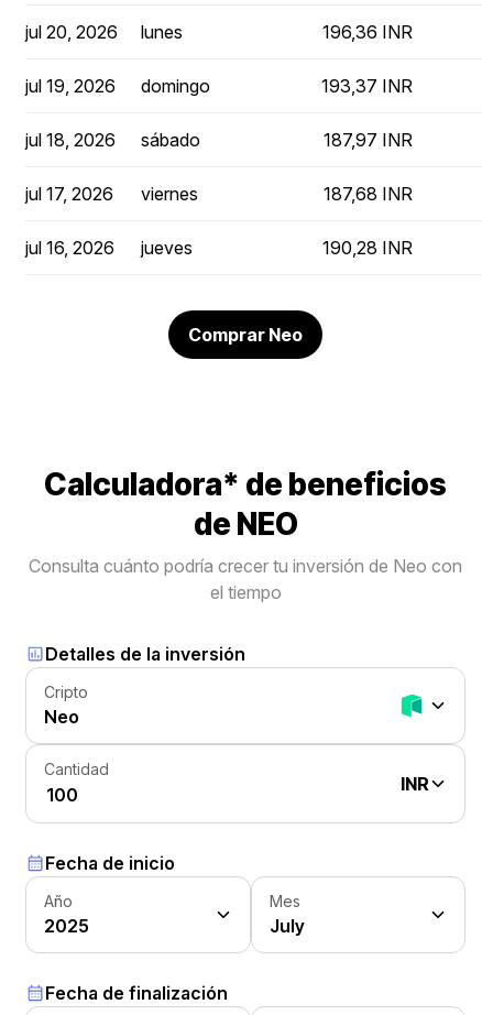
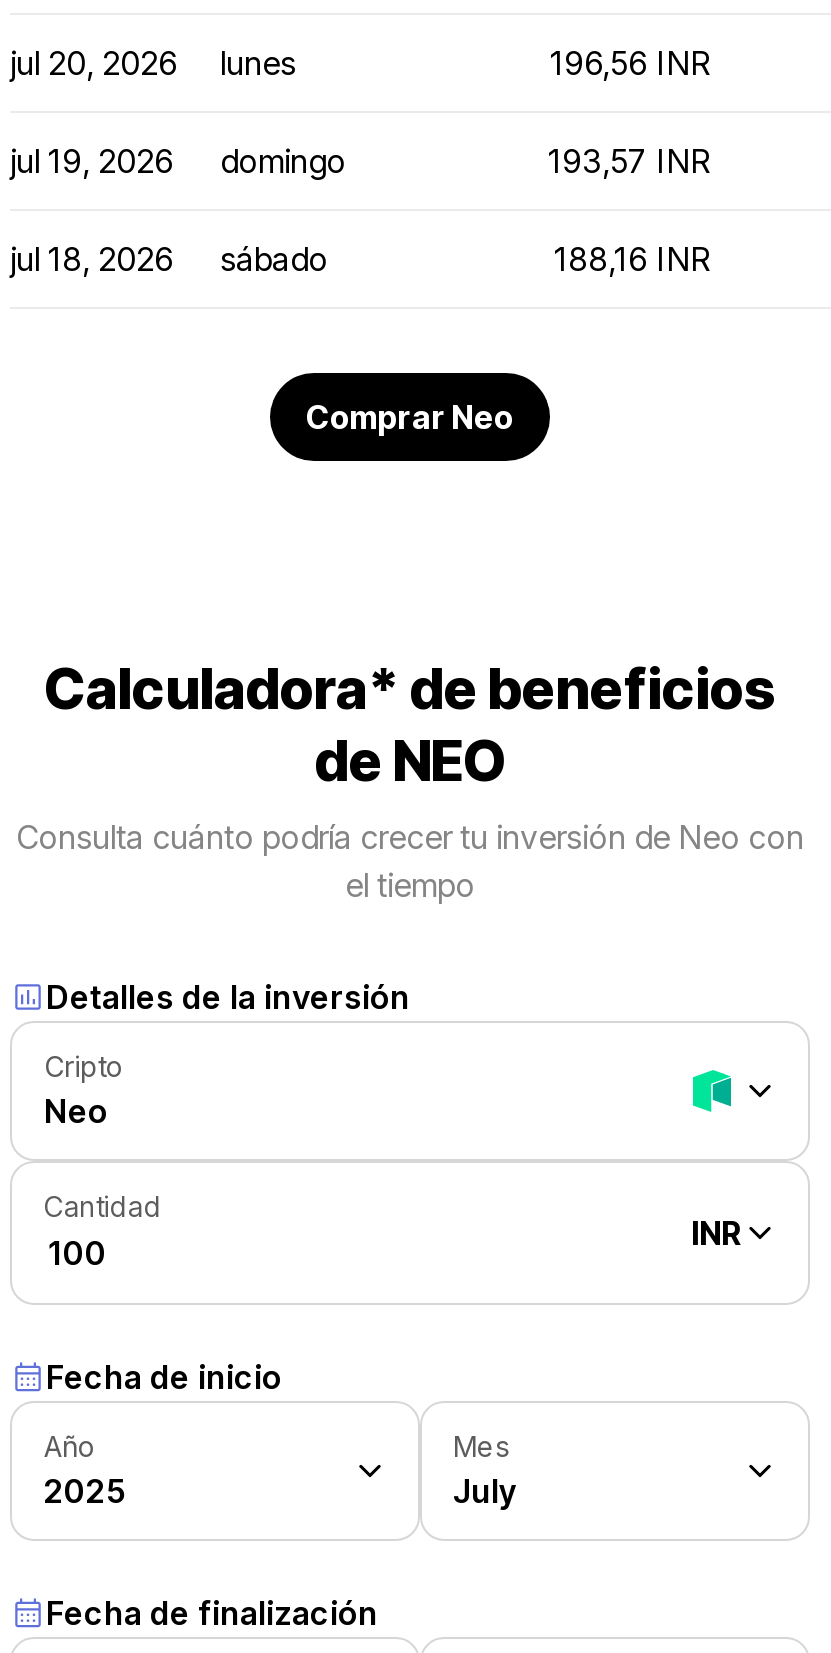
- 196,36 INR
+ 196,56 INR

- 193,37 INR
+ 193,57 INR

- 187,97 INR
- jul 17, 2026
- viernes
- 187,68 INR
- jul 16, 2026
- jueves
- 190,28 INR
+ 188,16 INR
